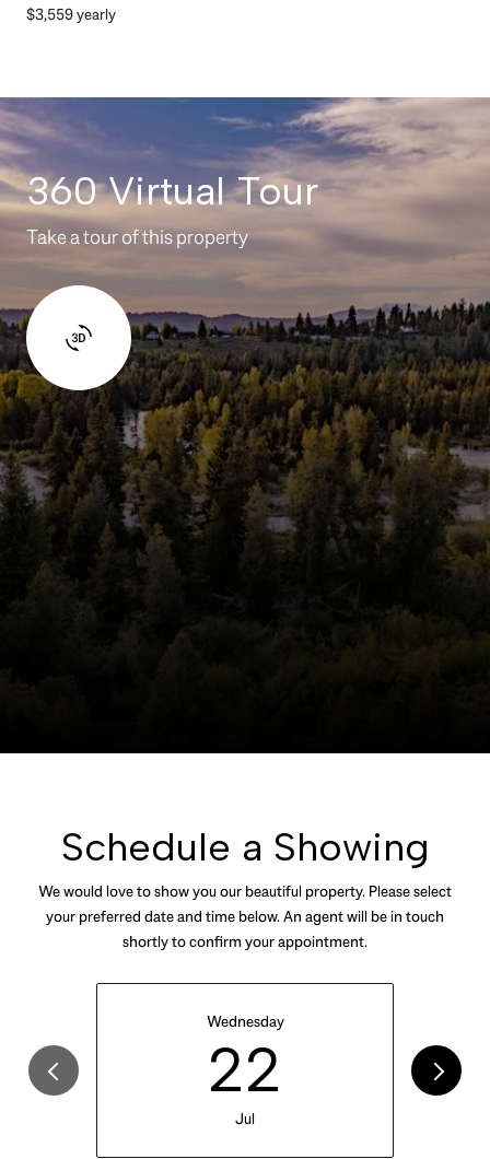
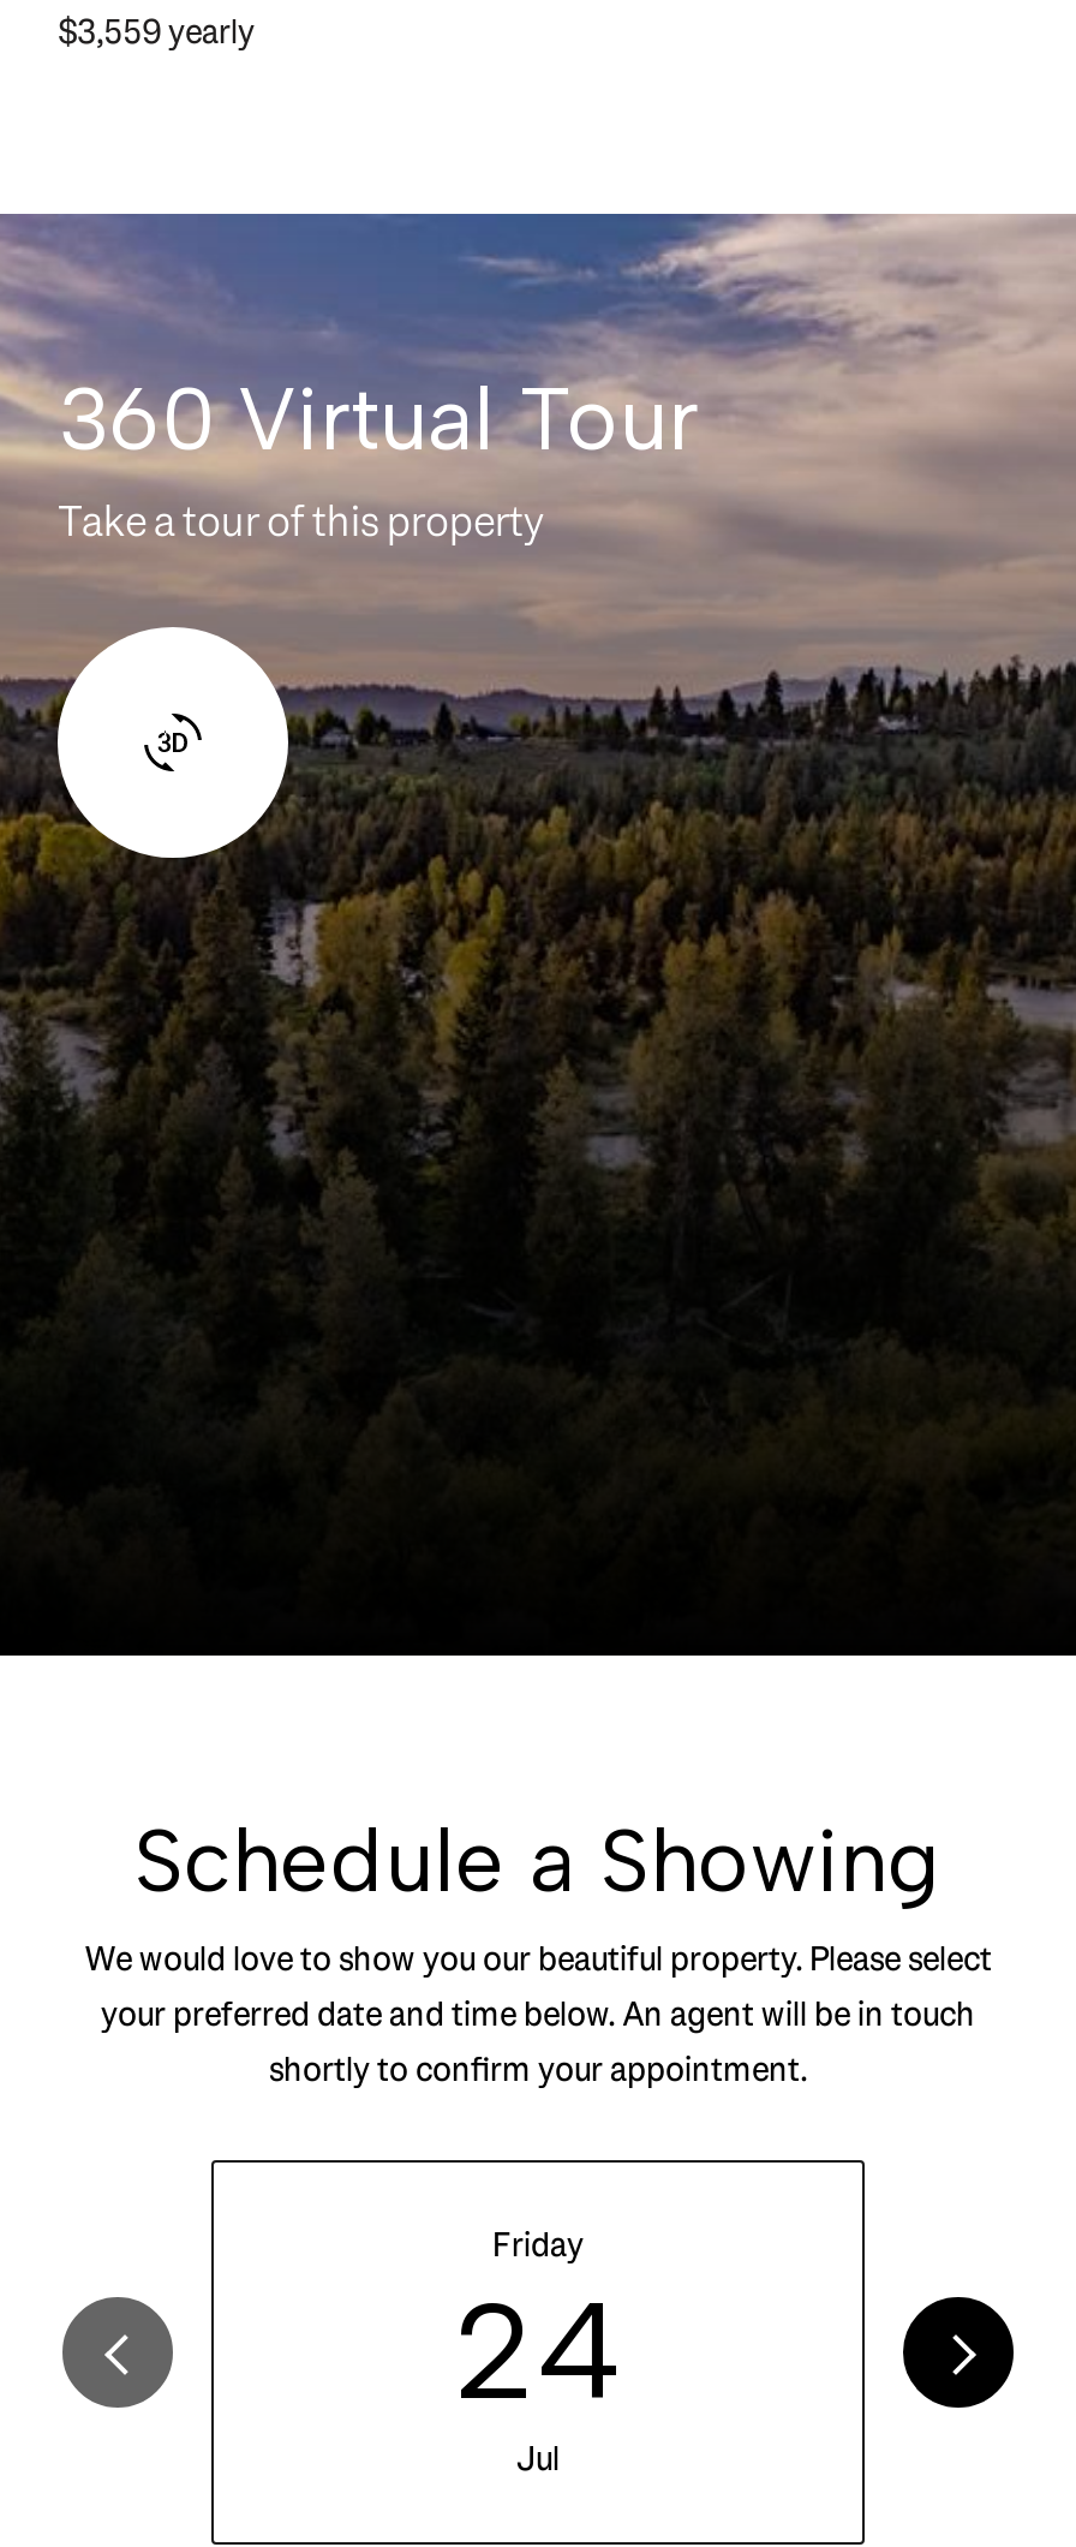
- Wednesday
- 22
+ Friday
+ 24
